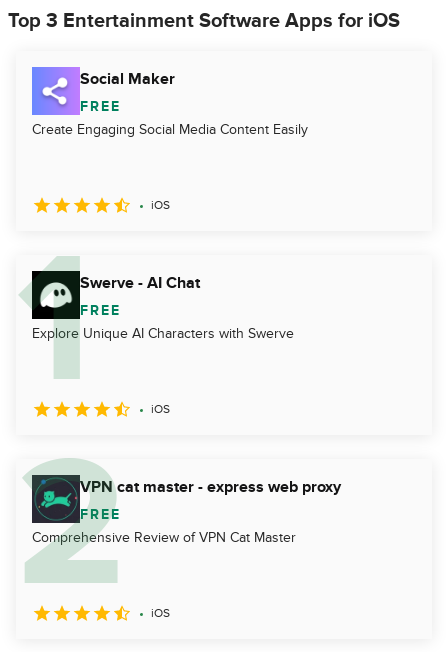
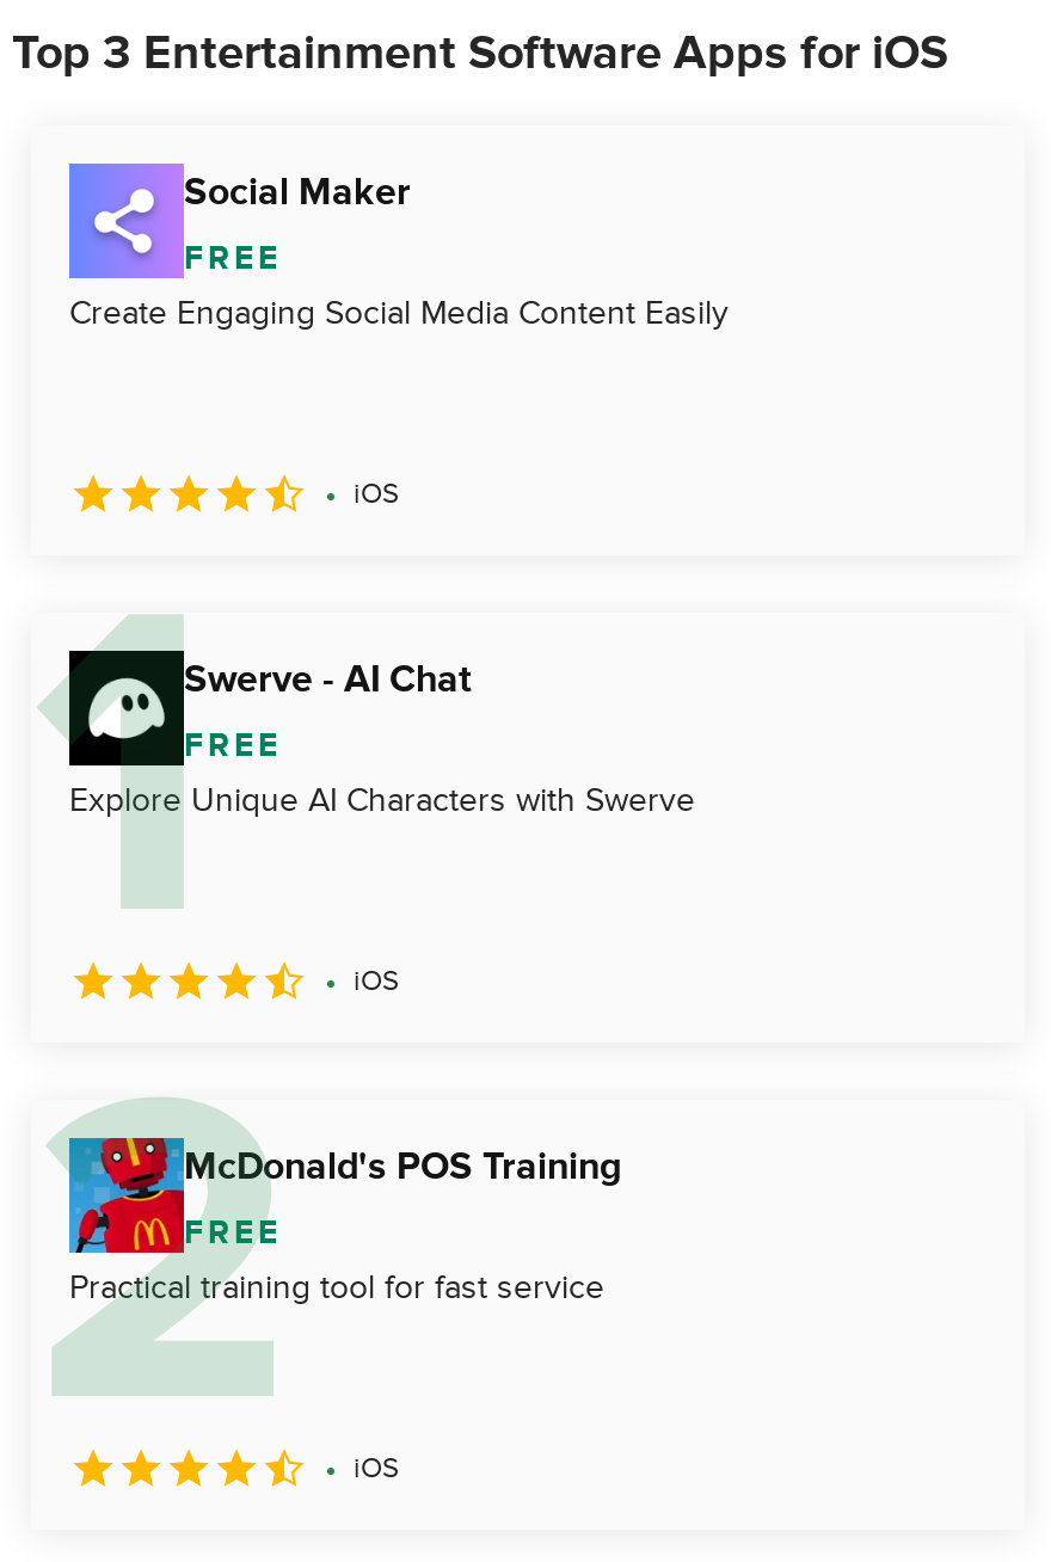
- [image]
- VPN cat master - express web proxy
+ [image]
+ McDonald's POS Training

- Comprehensive Review of VPN Cat Master
+ Practical training tool for fast service
